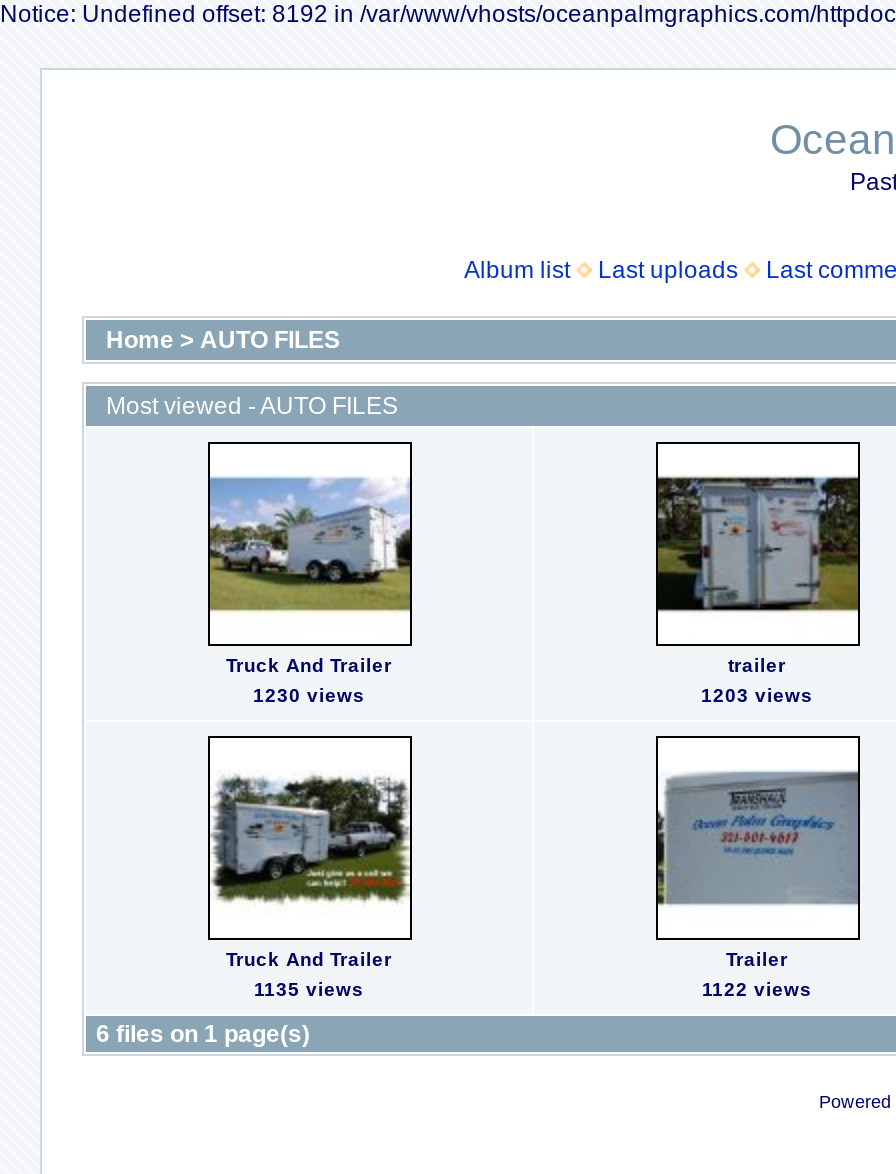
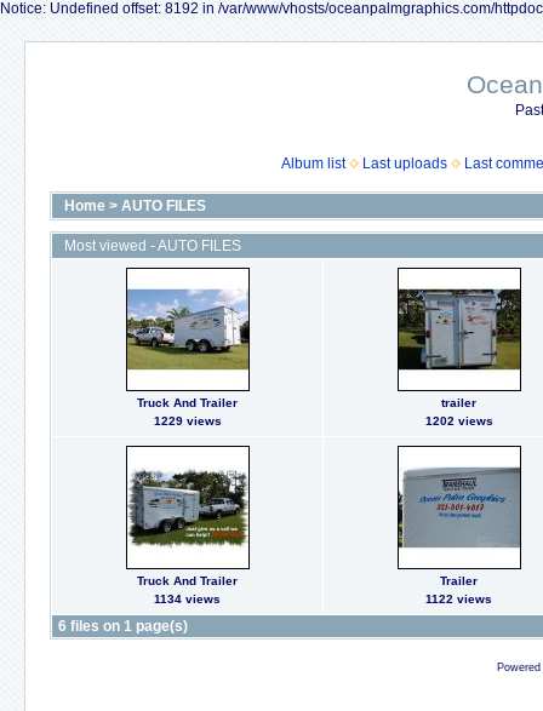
- 1230 views
+ 1229 views

- 1203 views
+ 1202 views

- 1135 views
+ 1134 views
